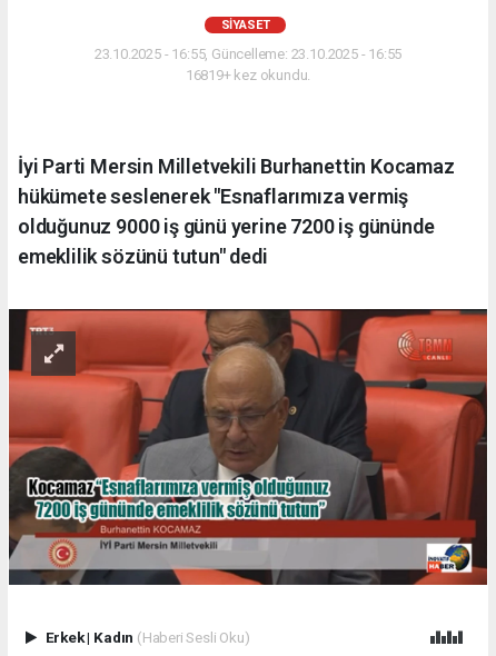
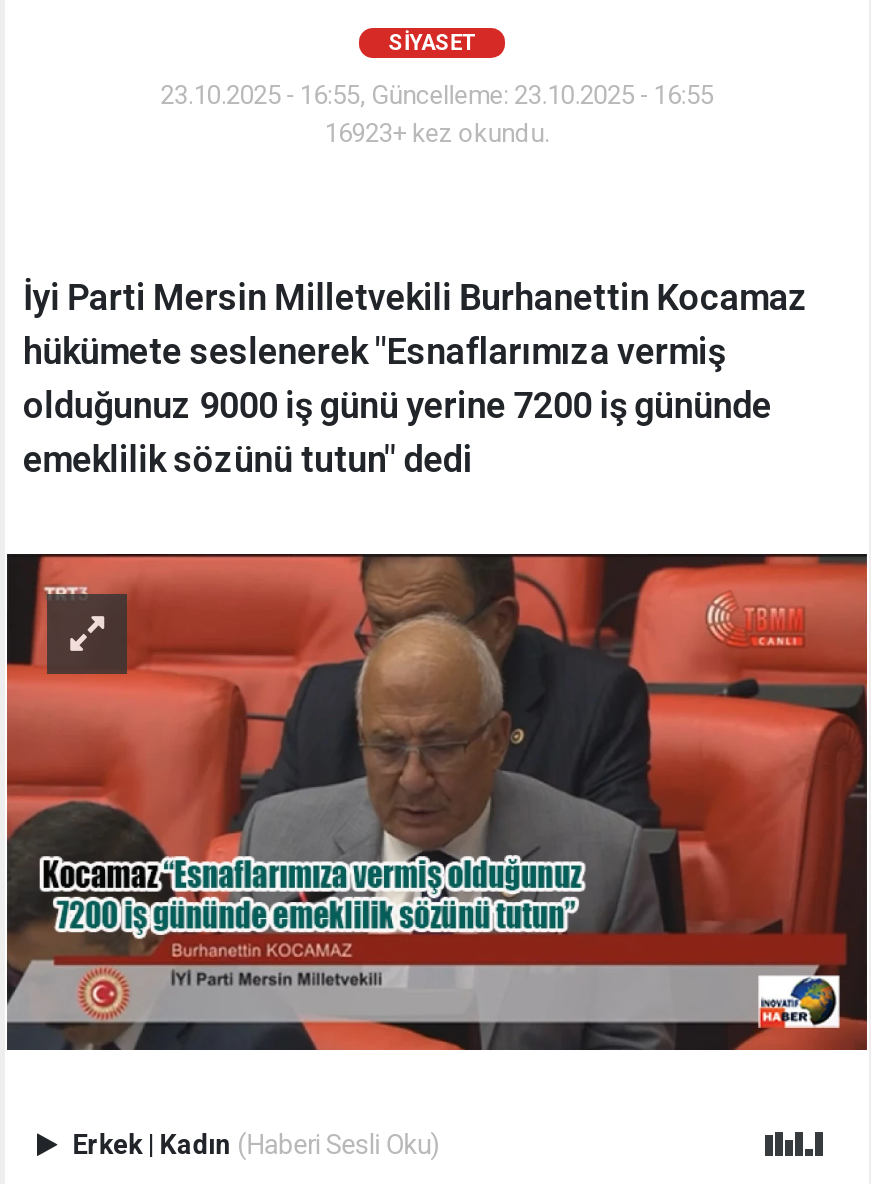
- 16819+ kez okundu.
+ 16923+ kez okundu.
